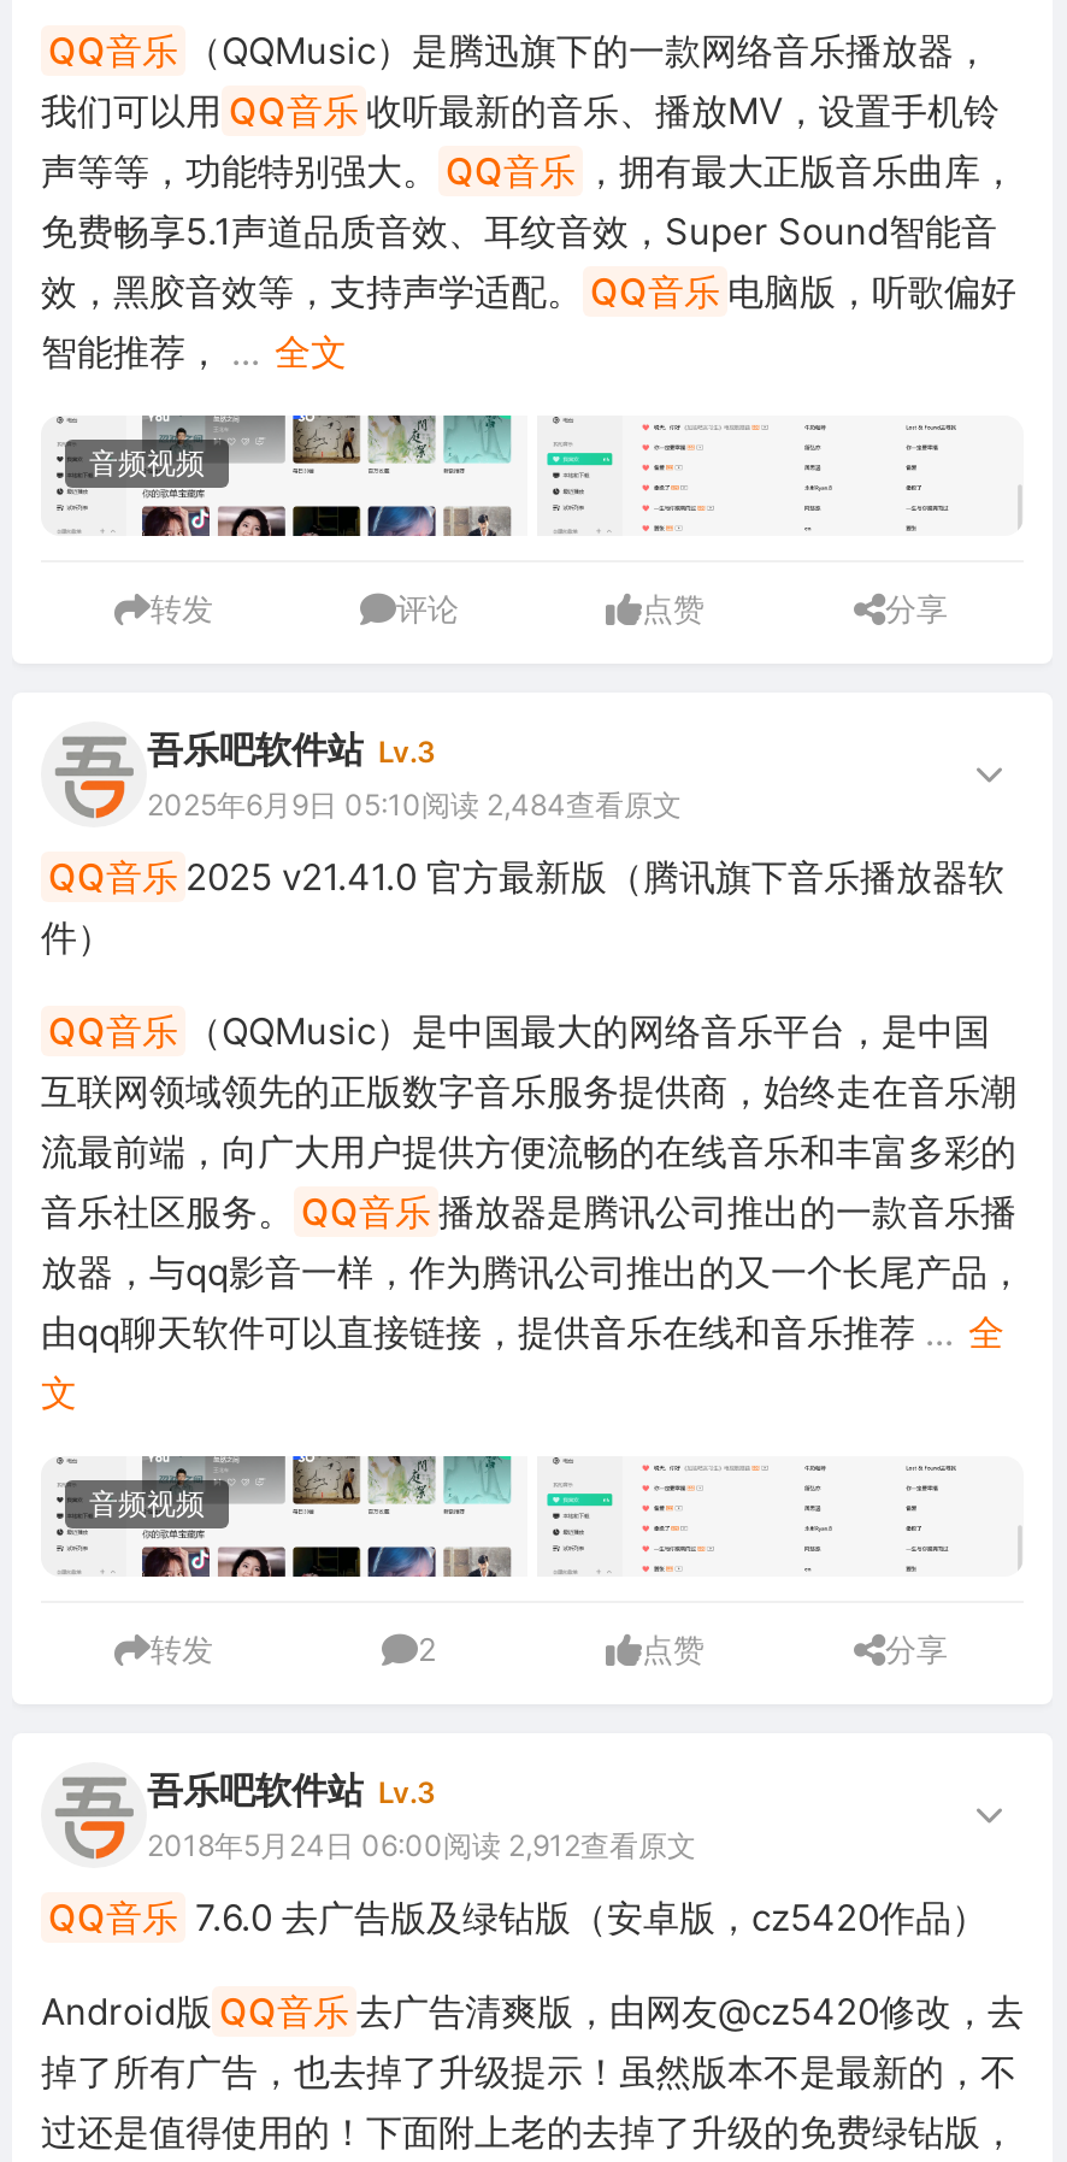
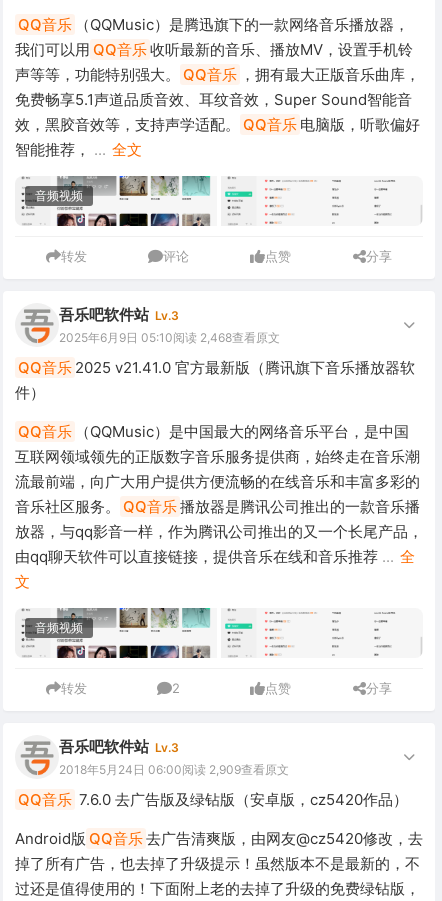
- 2025年6月9日 05:10阅读 2,484查看原文
+ 2025年6月9日 05:10阅读 2,468查看原文

- 2018年5月24日 06:00阅读 2,912查看原文
+ 2018年5月24日 06:00阅读 2,909查看原文
